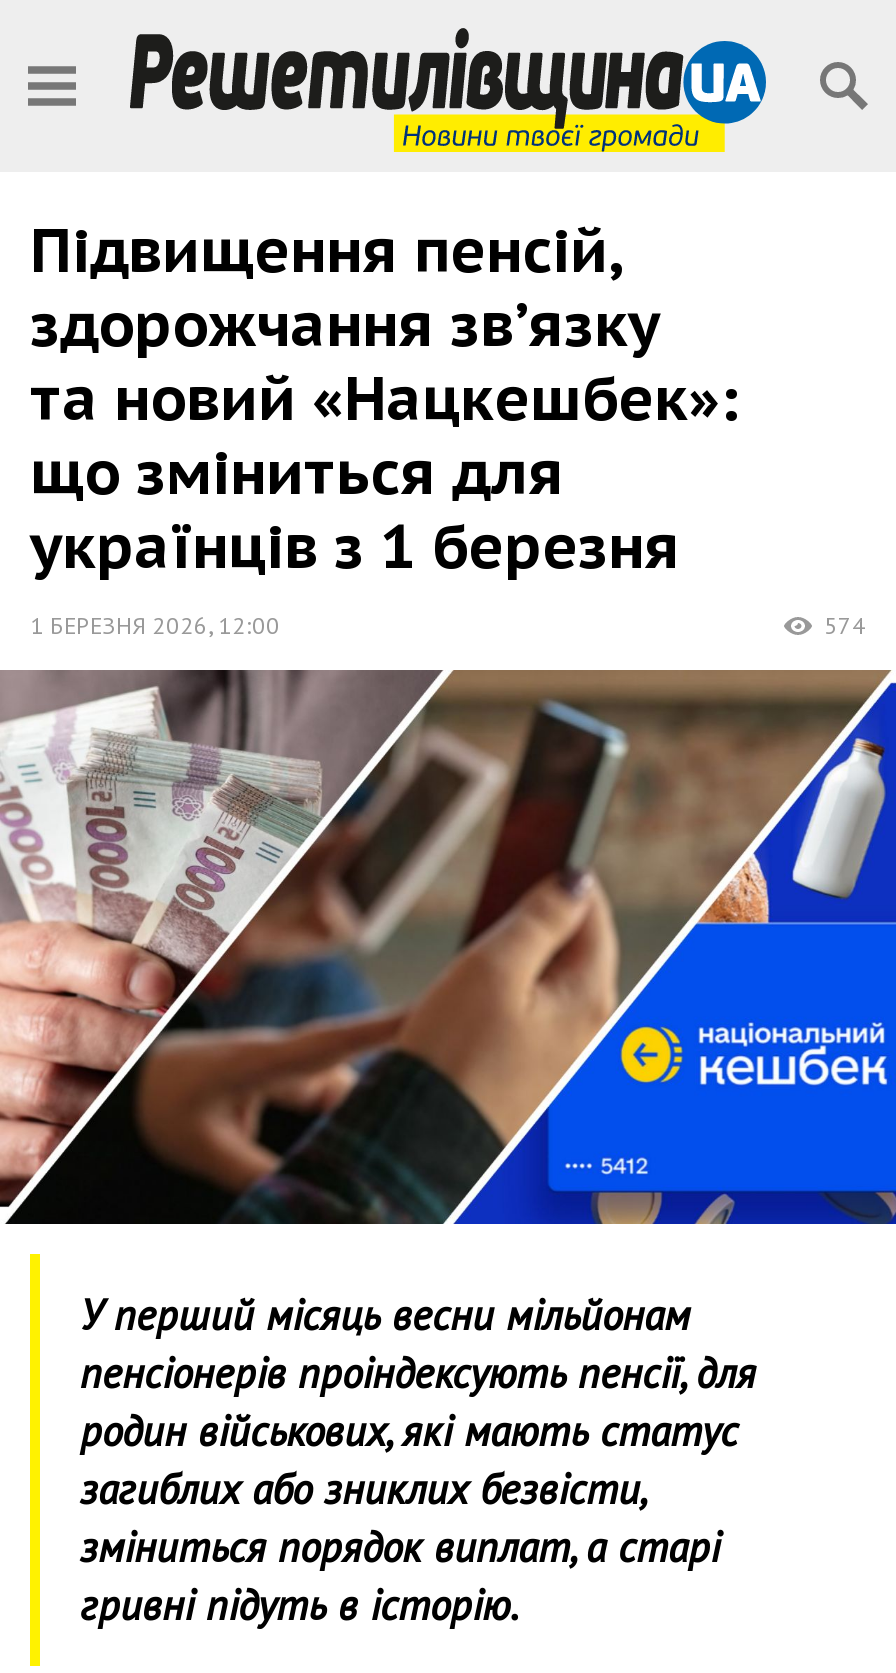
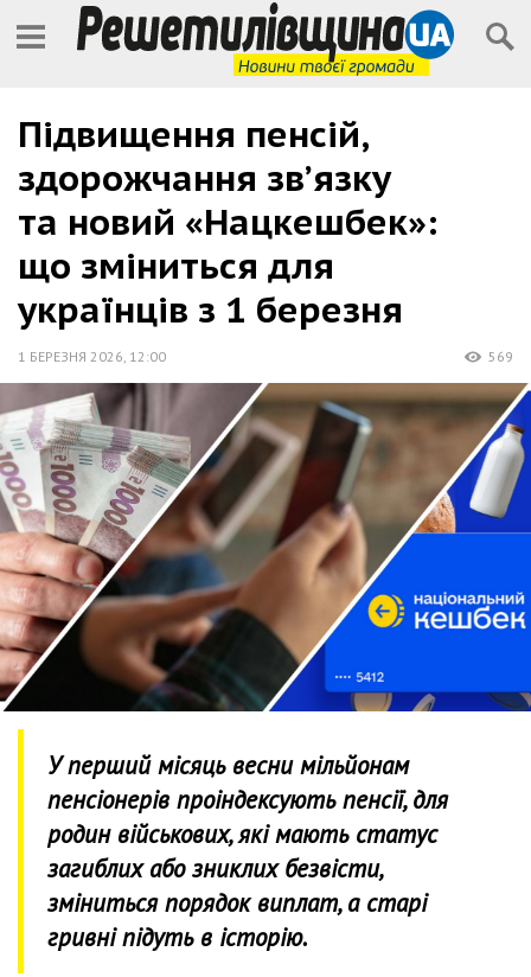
- 574
+ 569
